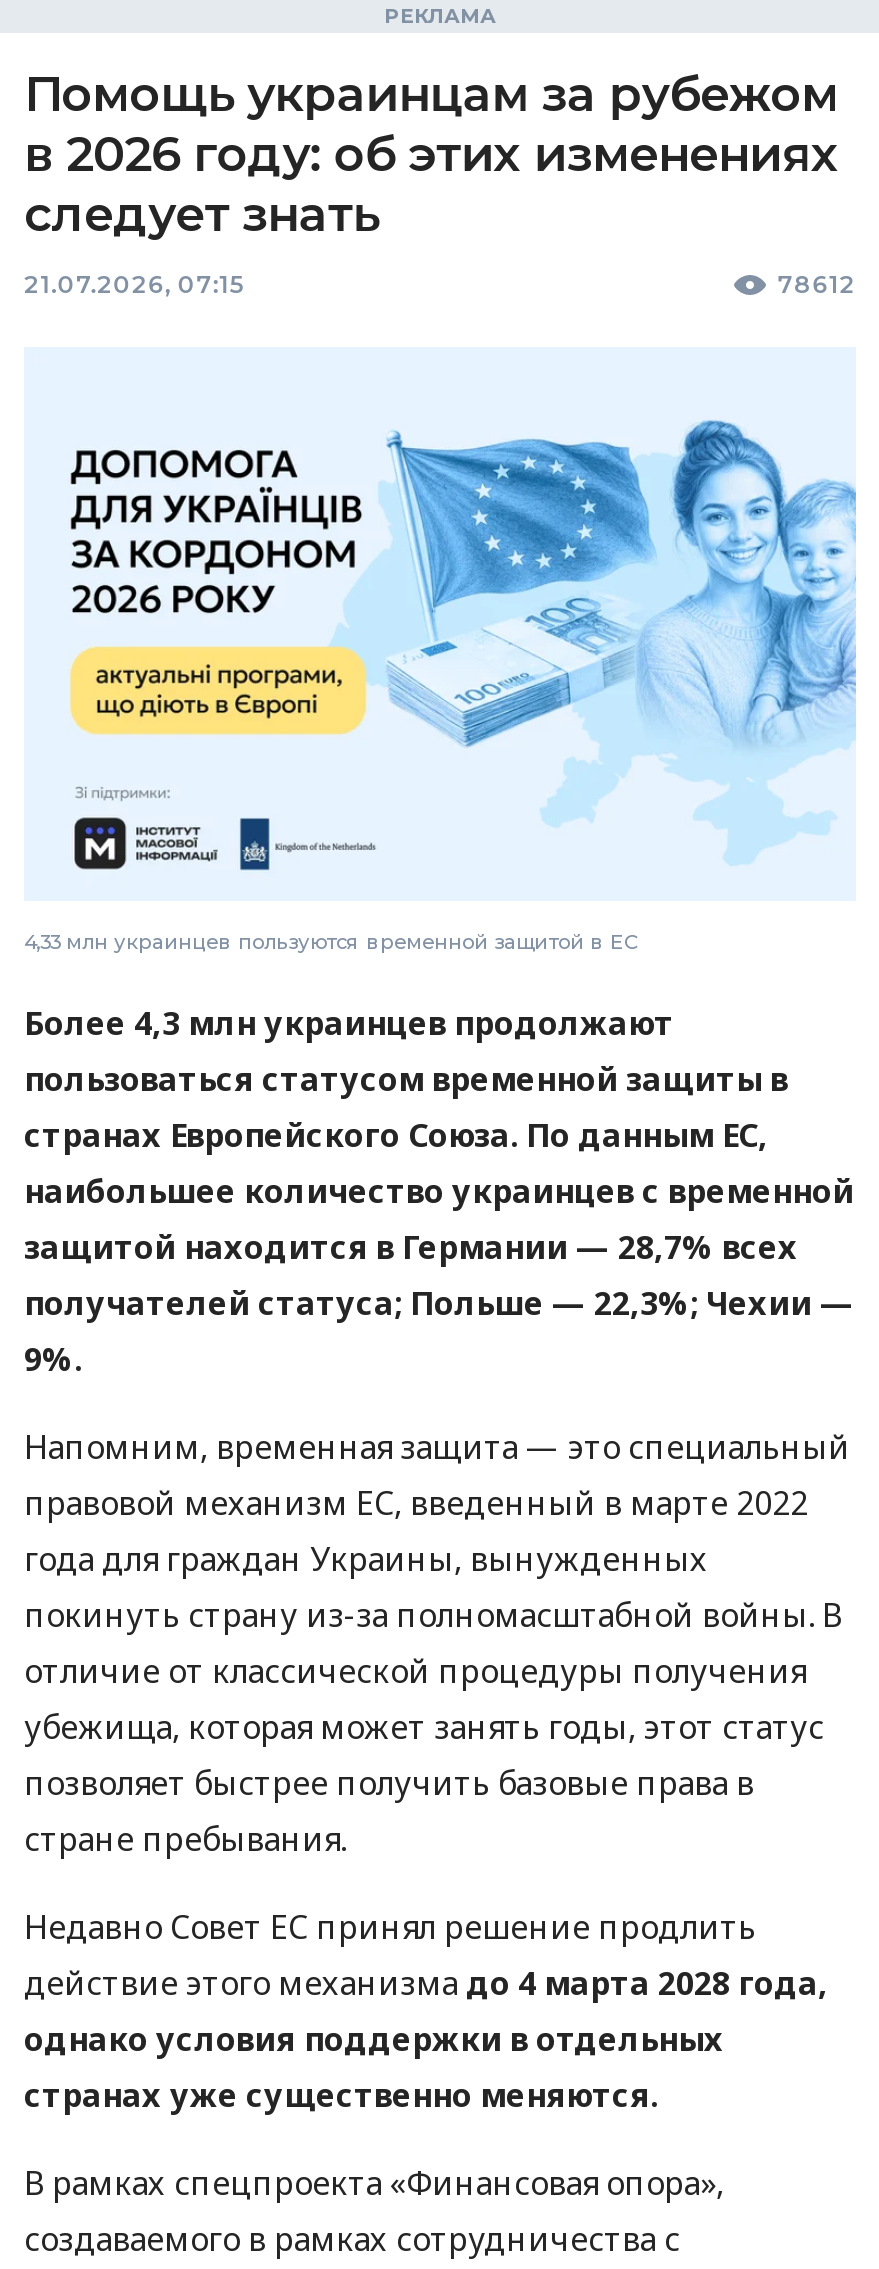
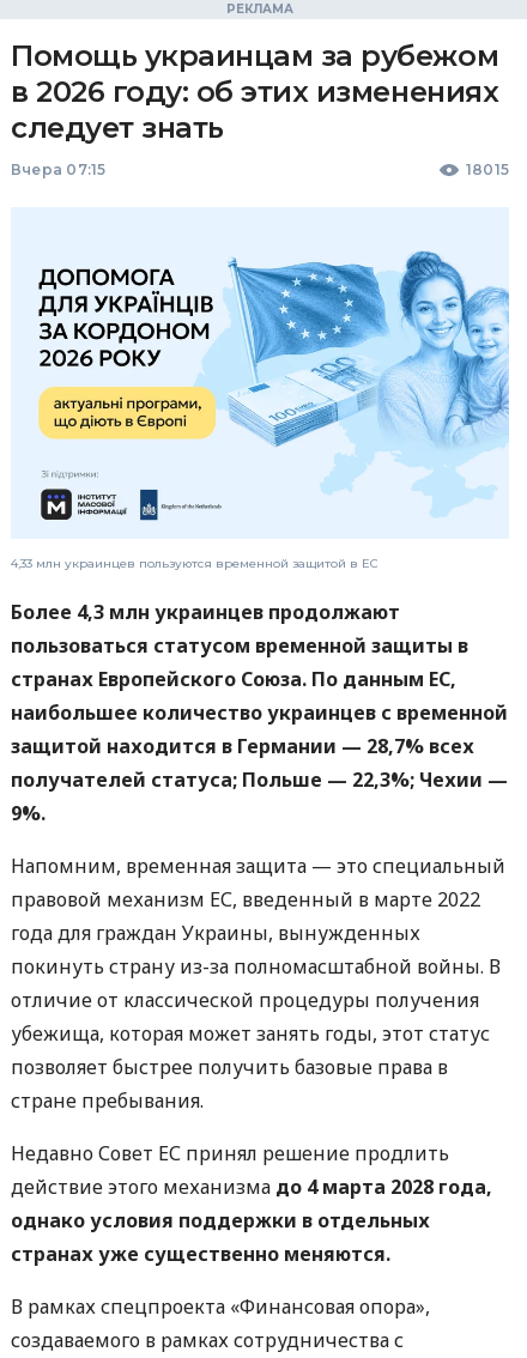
- 21.07.2026, 07:15
- 78612
+ Вчера 07:15
+ 18015
